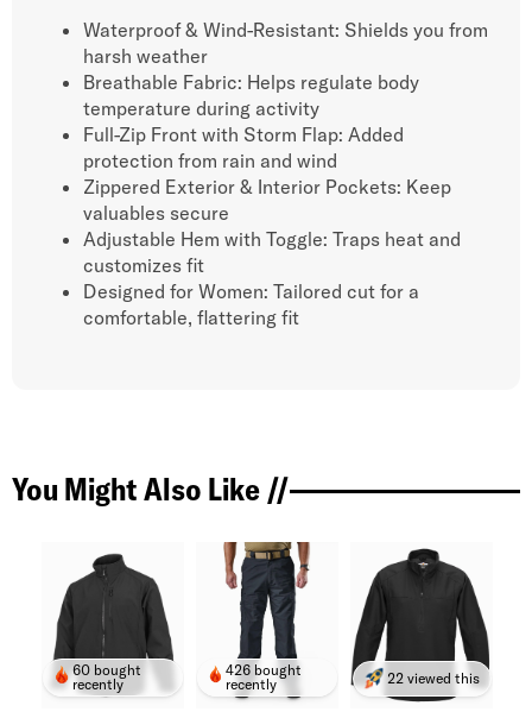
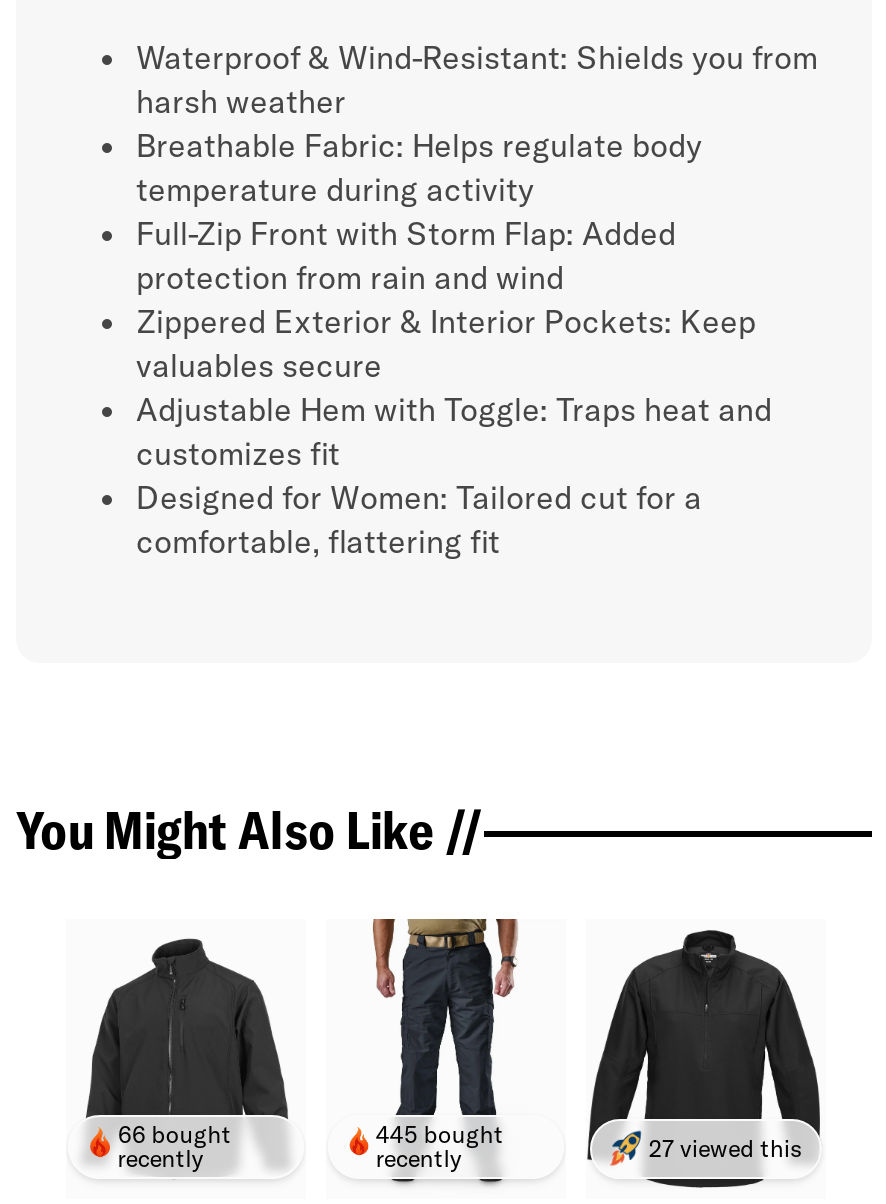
- 60 bought
+ 66 bought

- 426 bought
+ 445 bought

- 22 viewed this
+ 27 viewed this
